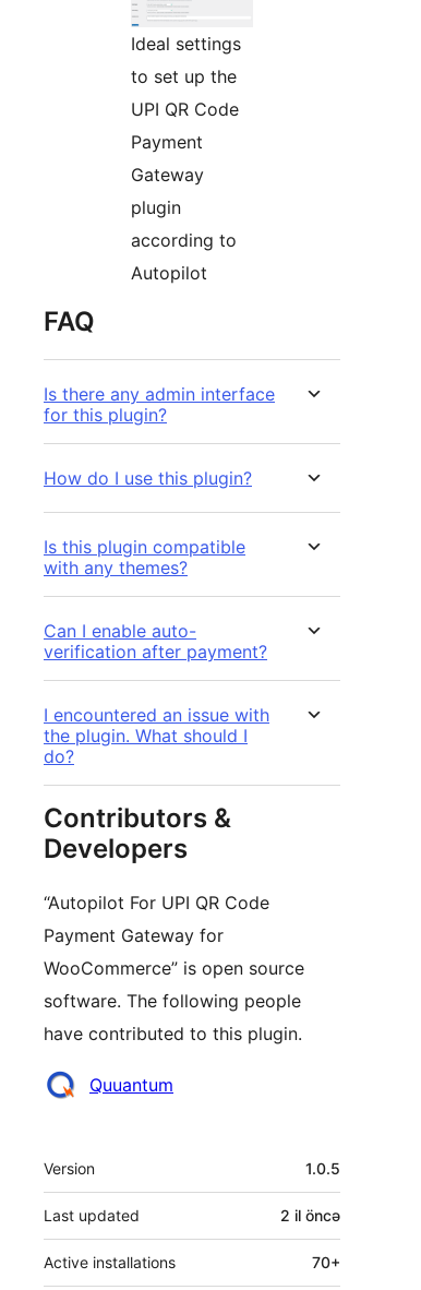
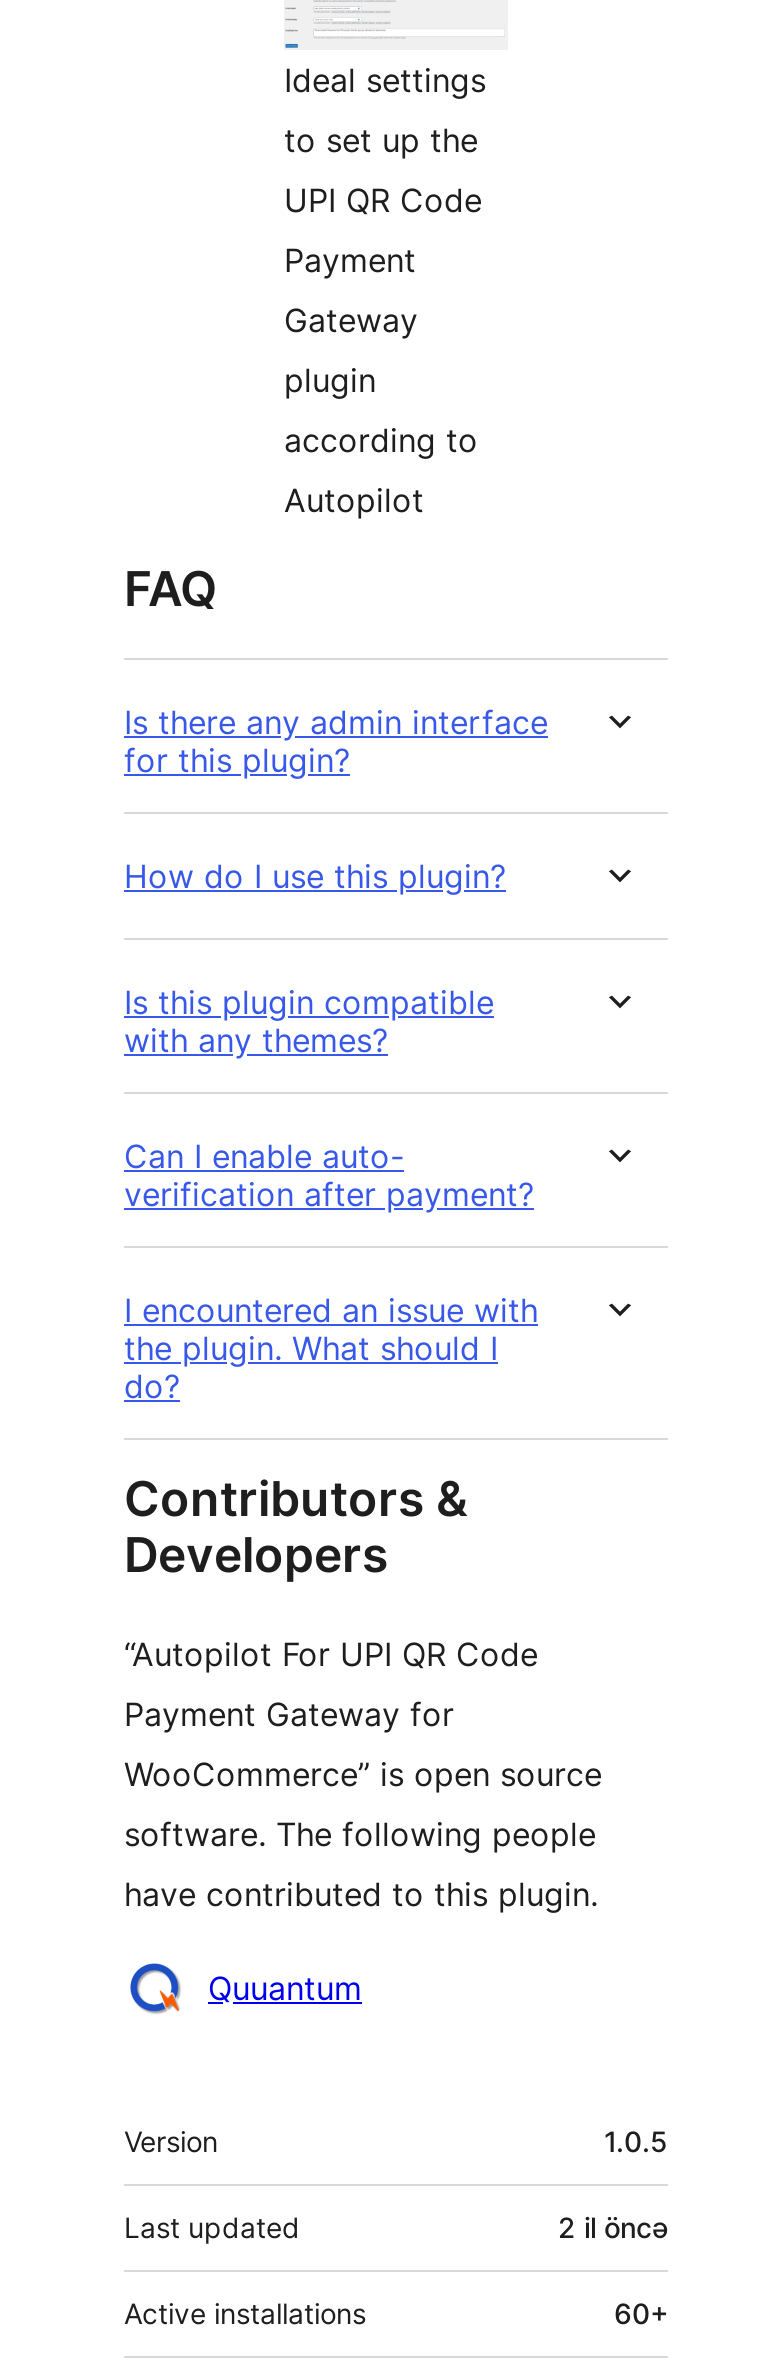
- 70+
+ 60+
